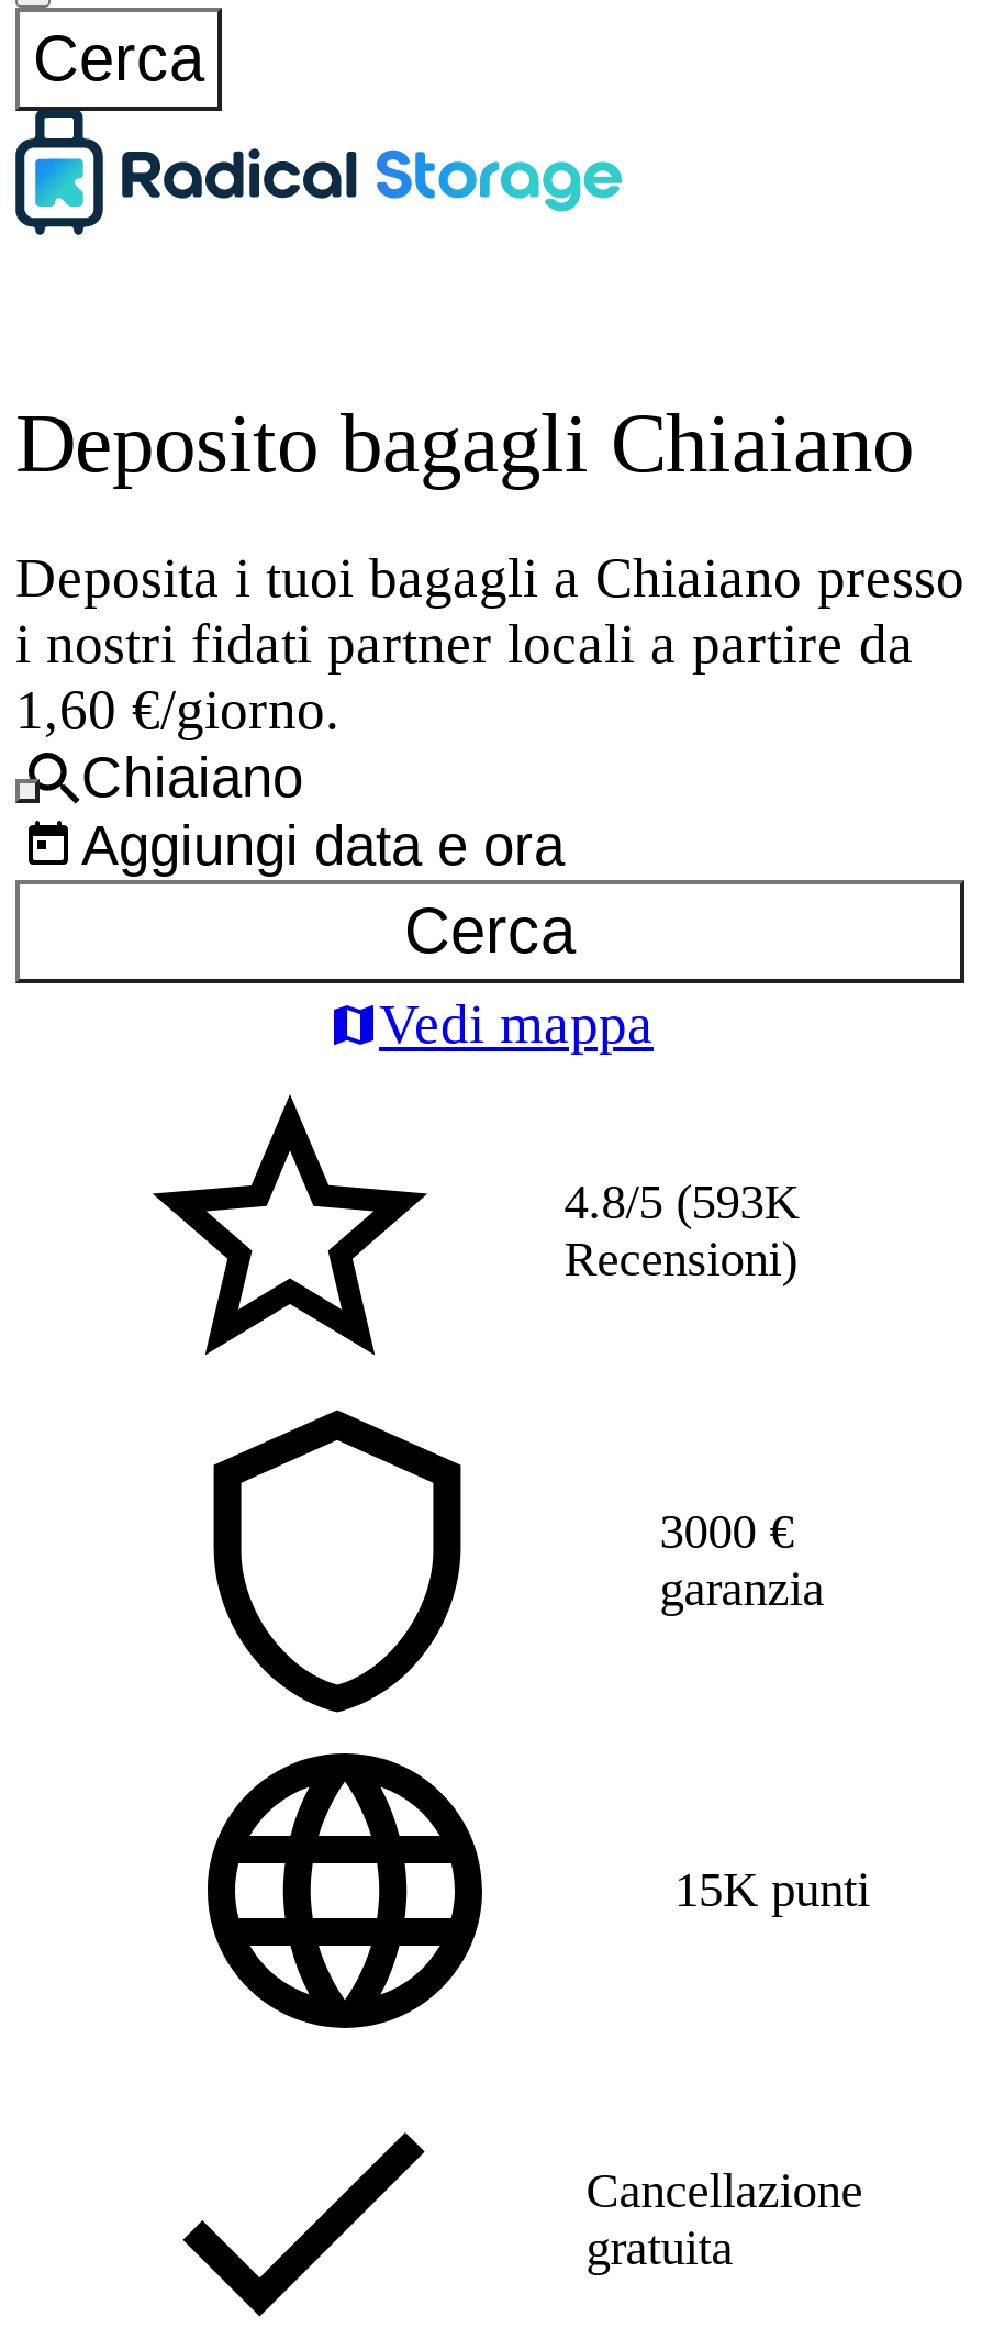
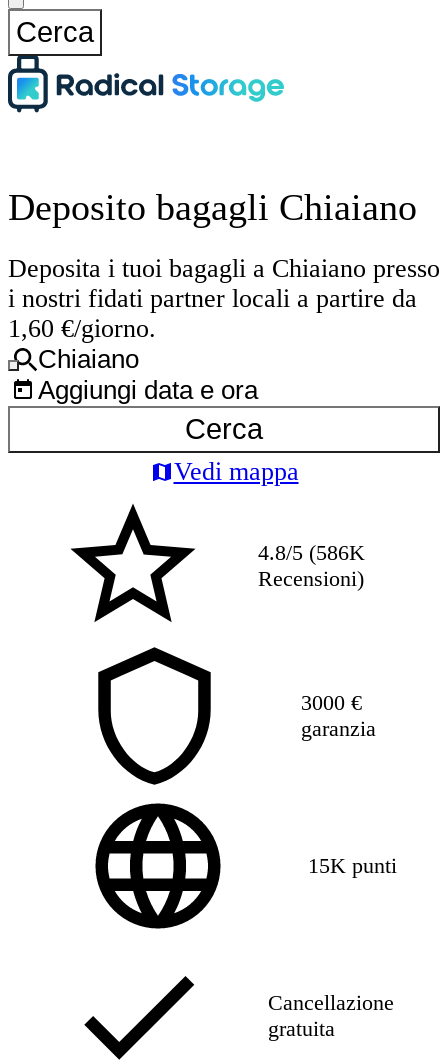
- 4.8/5 (593K
+ 4.8/5 (586K
